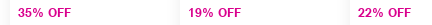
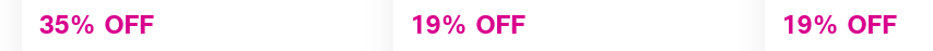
- 22% OFF
+ 19% OFF
